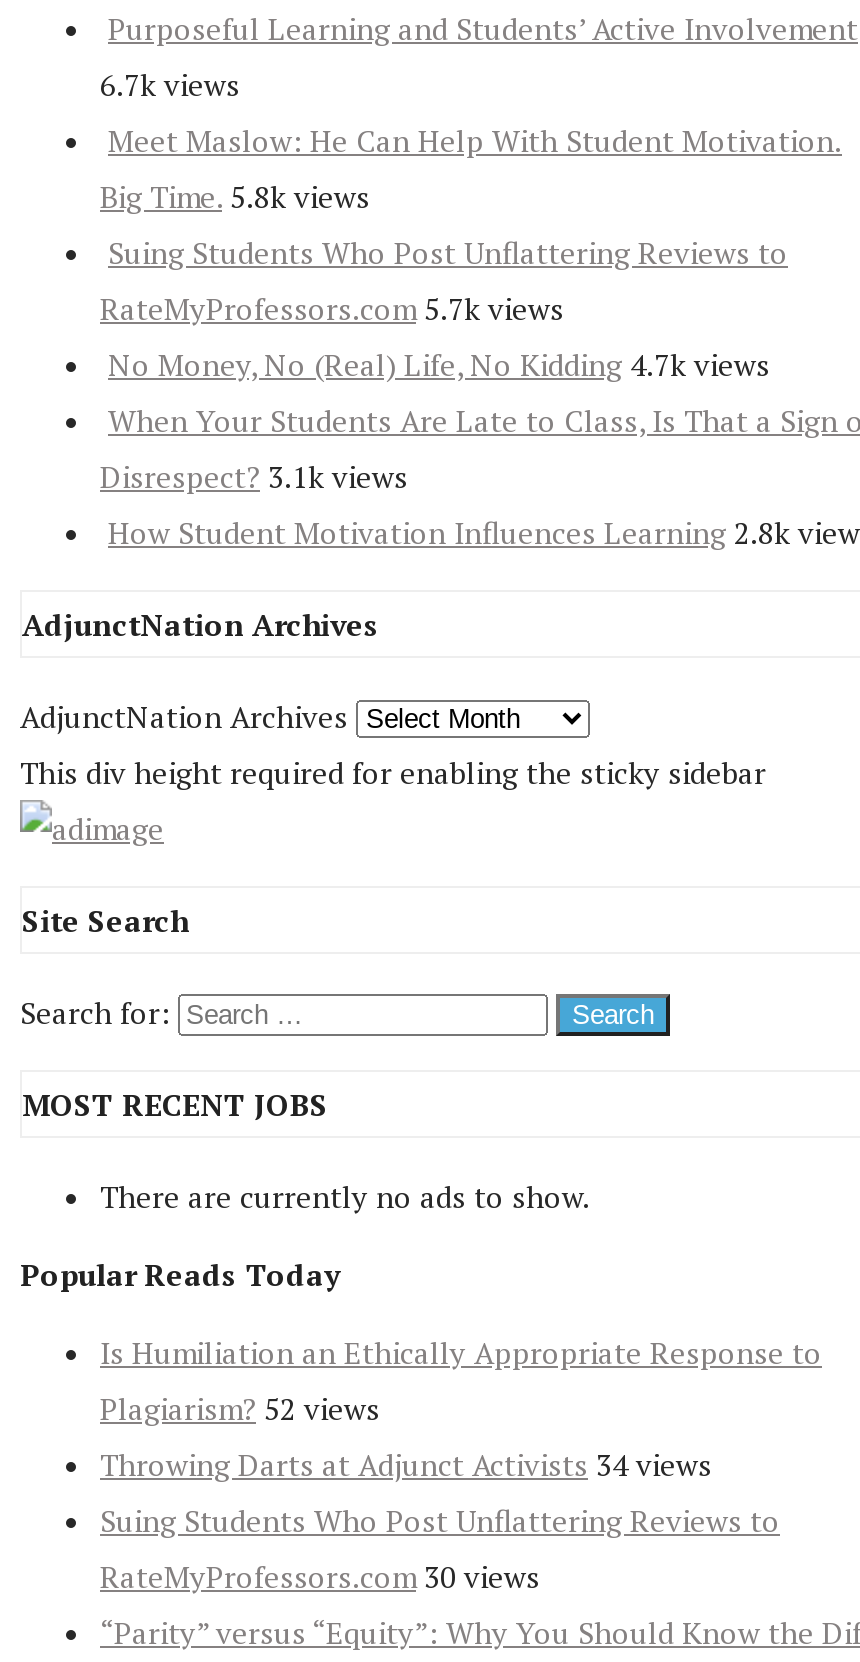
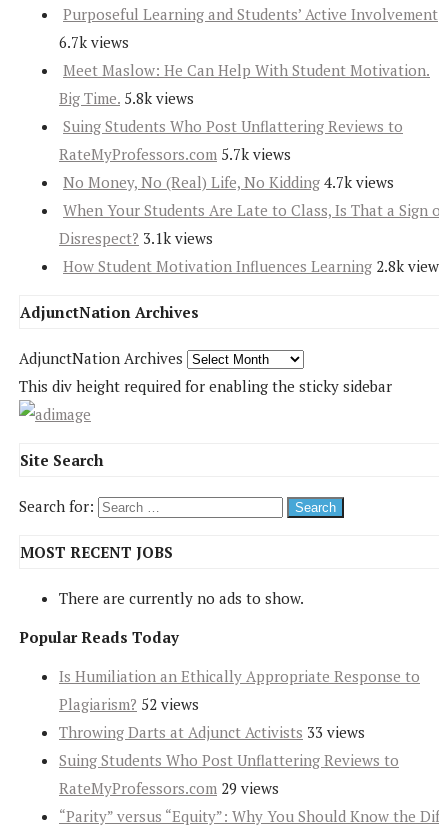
- Throwing Darts at Adjunct Activists 34 views
+ Throwing Darts at Adjunct Activists 33 views

- RateMyProfessors.com 30 views
+ RateMyProfessors.com 29 views
